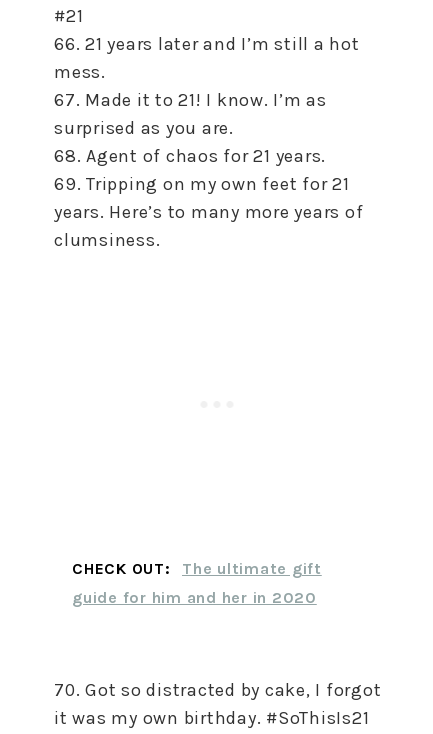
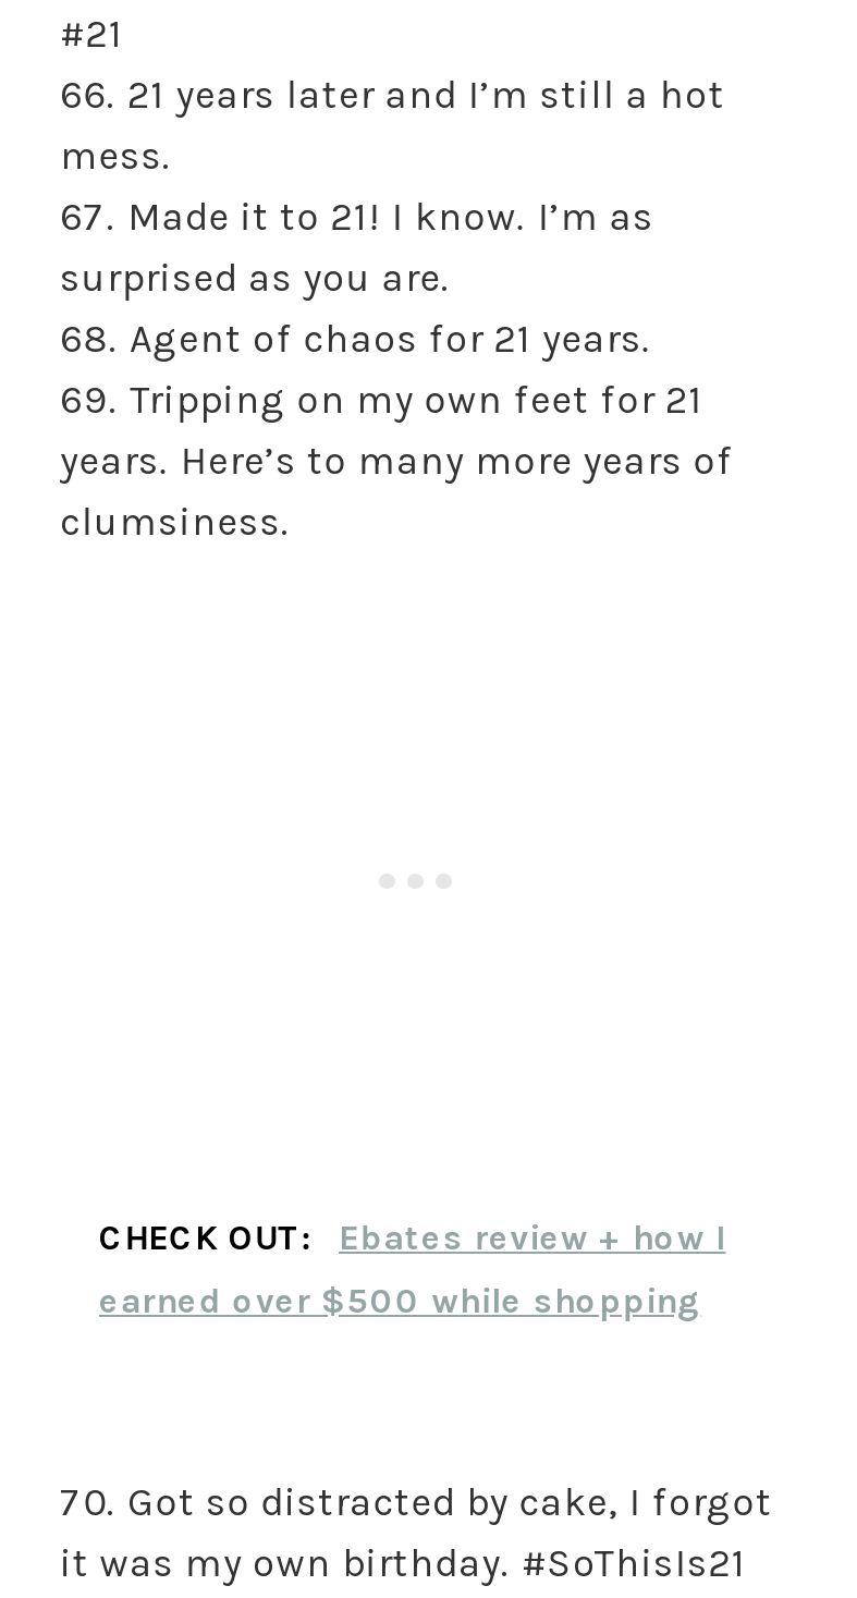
- The ultimate gift
+ Ebates review + how I

- guide for him and her in 2020
+ earned over $500 while shopping
